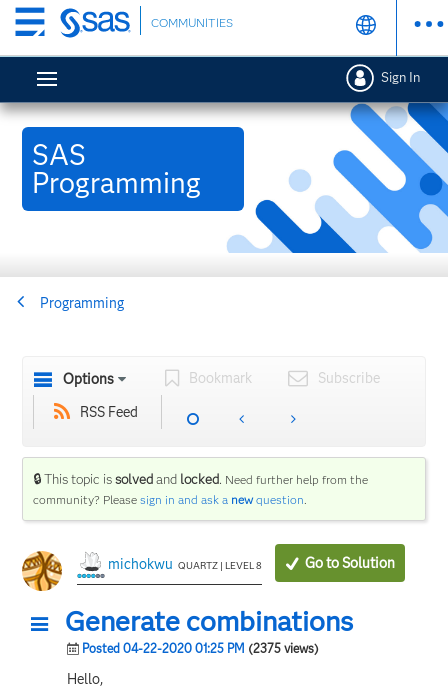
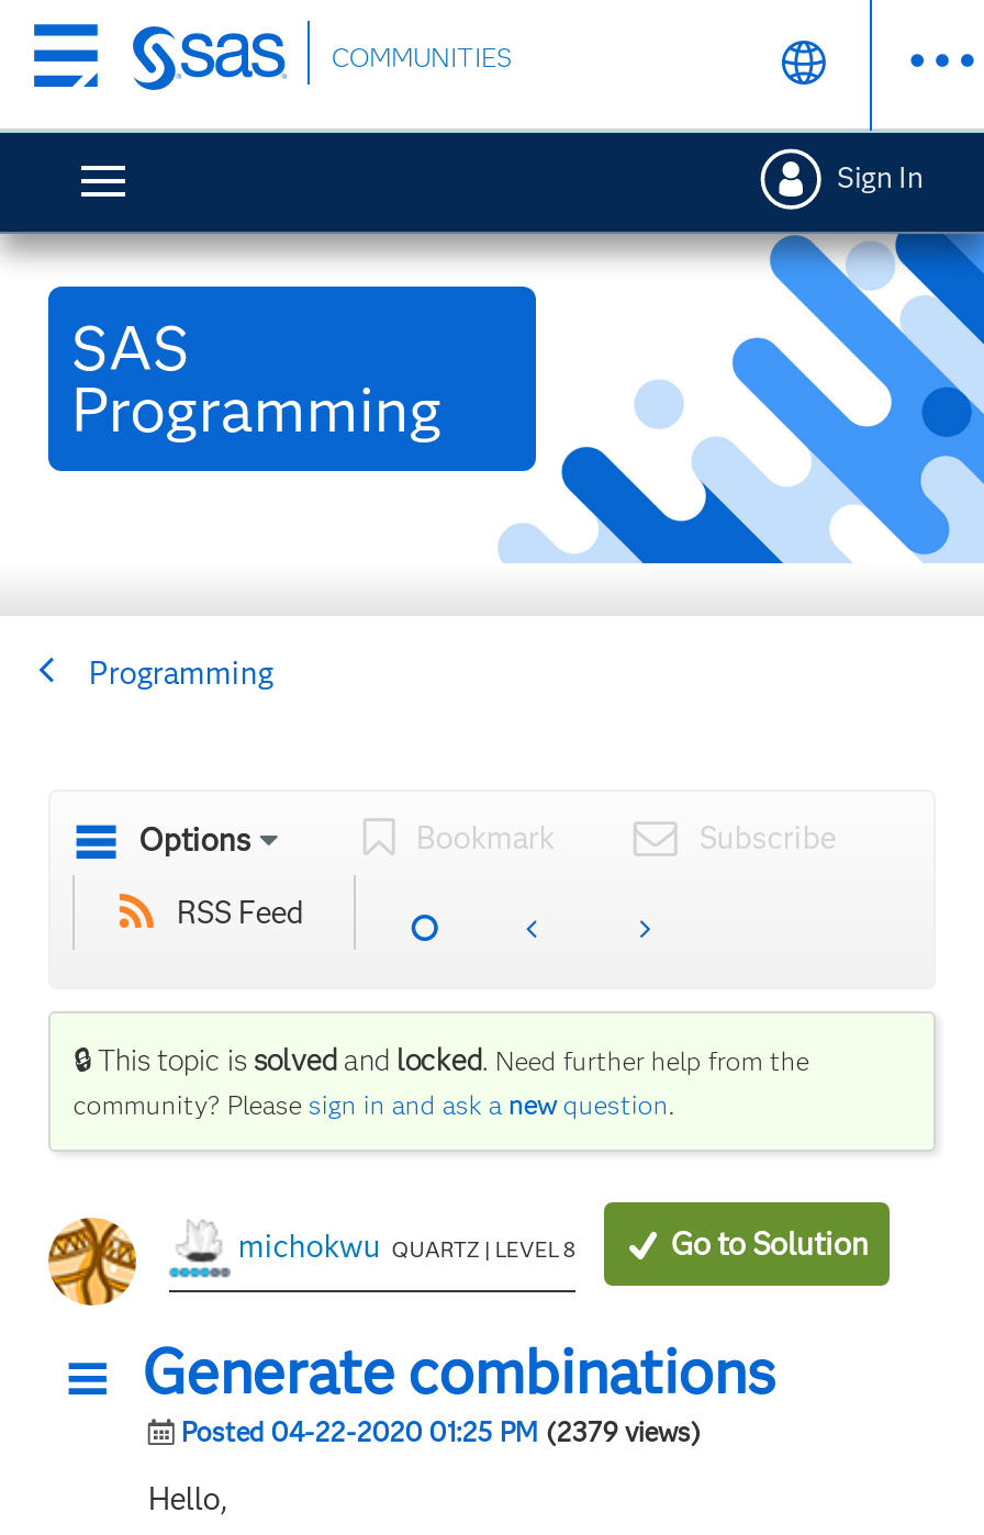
- Posted 04-22-2020 01:25 PM (2375 views)
+ Posted 04-22-2020 01:25 PM (2379 views)
